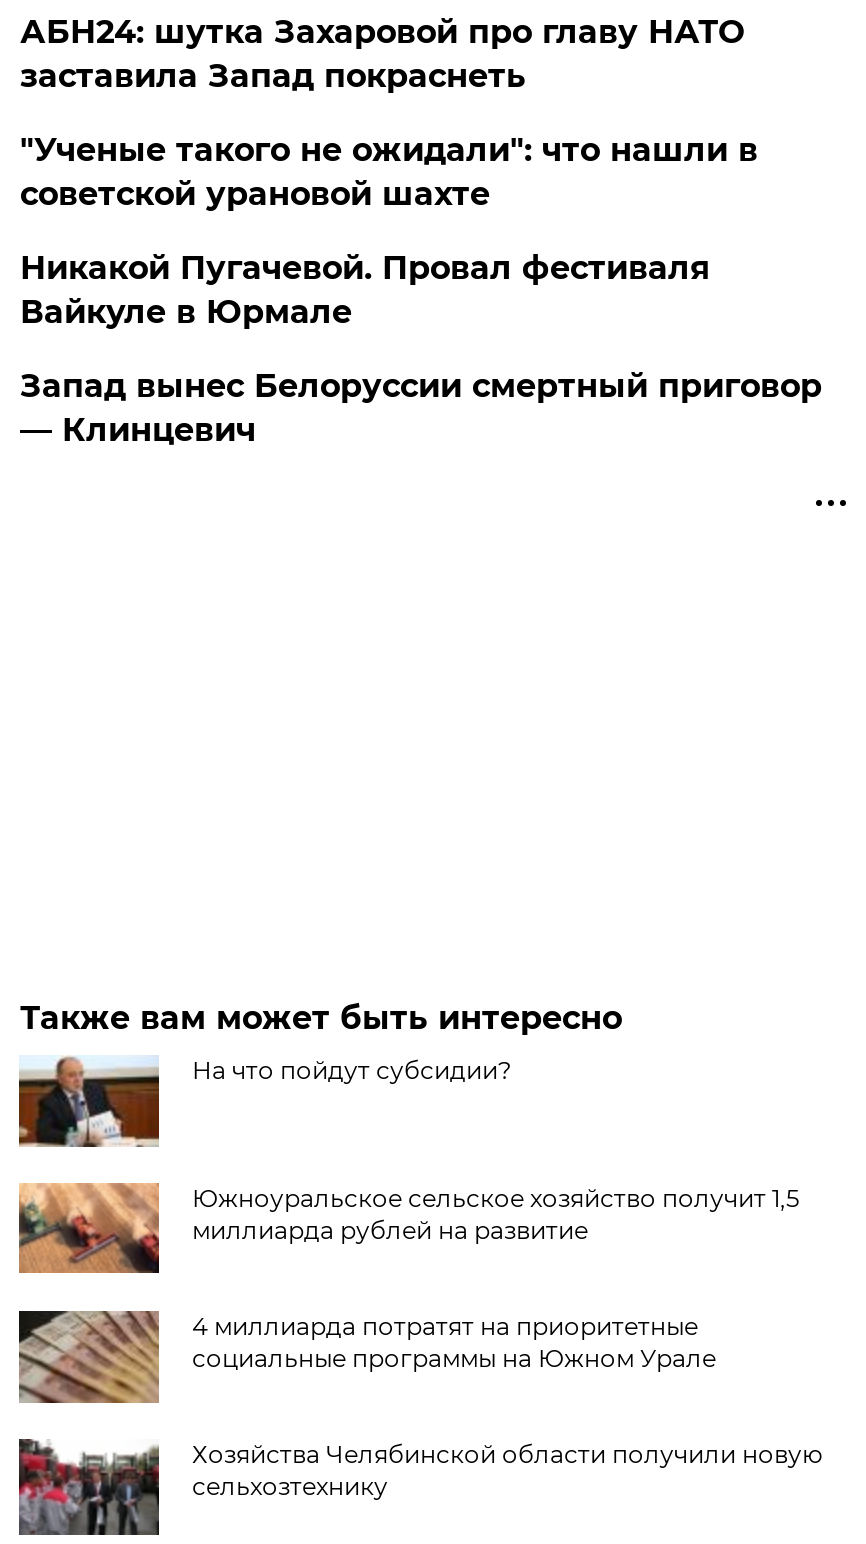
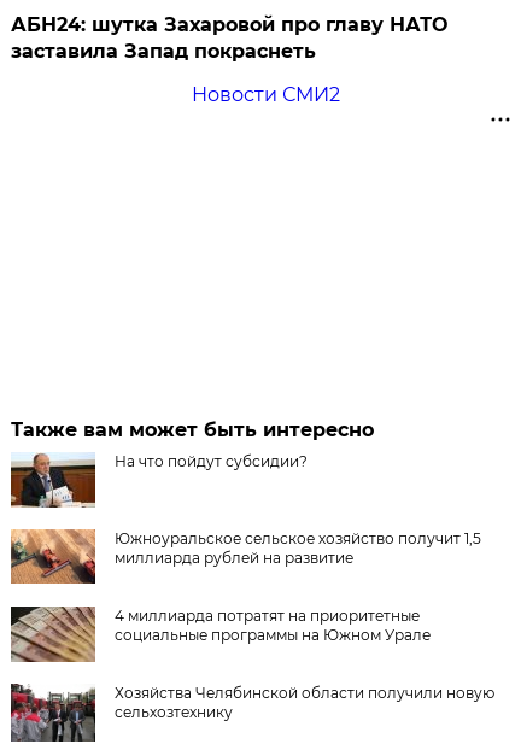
- "Ученые такого не ожидали": что нашли в
- советской урановой шахте
- Никакой Пугачевой. Провал фестиваля
- Вайкуле в Юрмале
- Запад вынес Белоруссии смертный приговор
- — Клинцевич
+ Новости СМИ2
